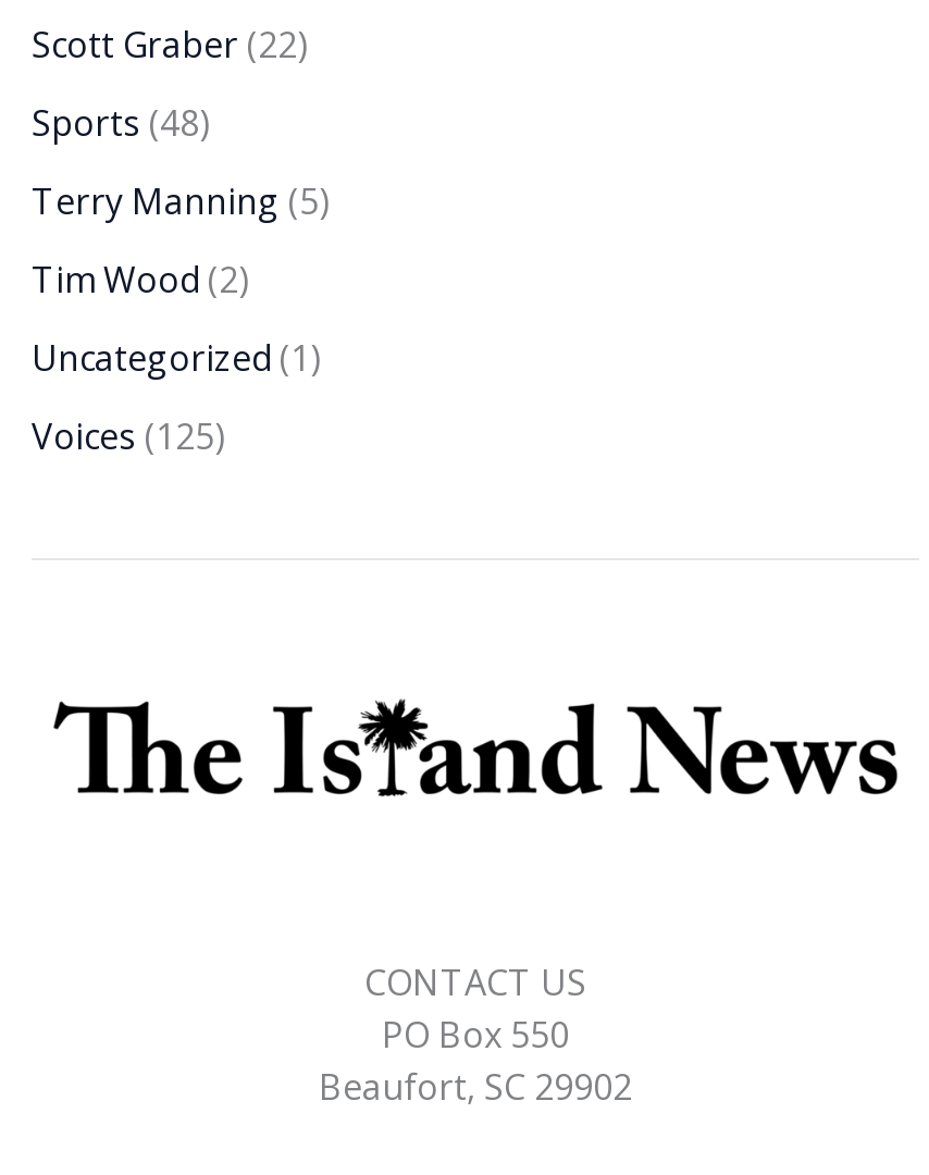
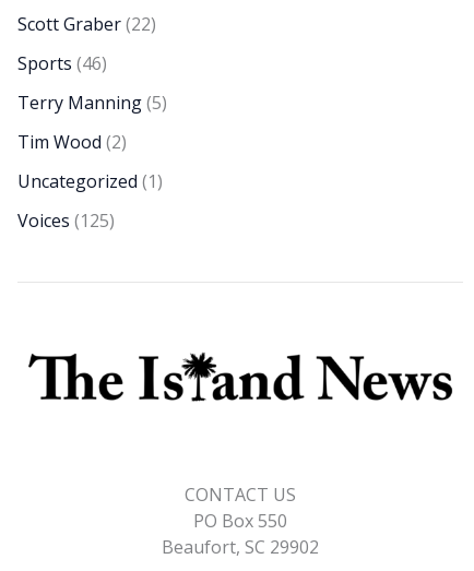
- Sports (48)
+ Sports (46)
